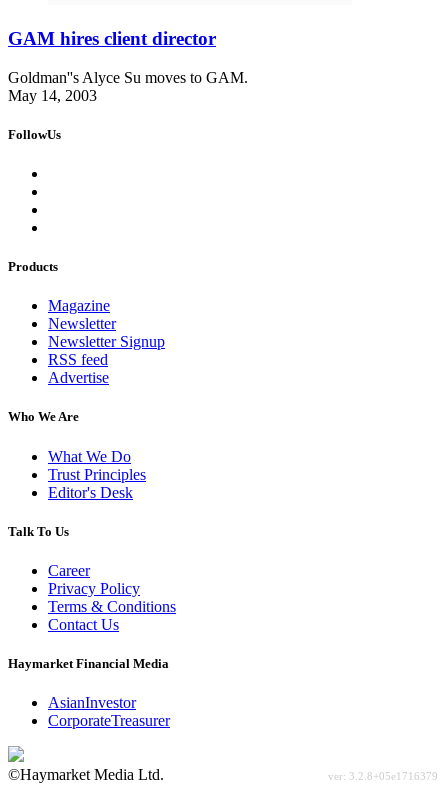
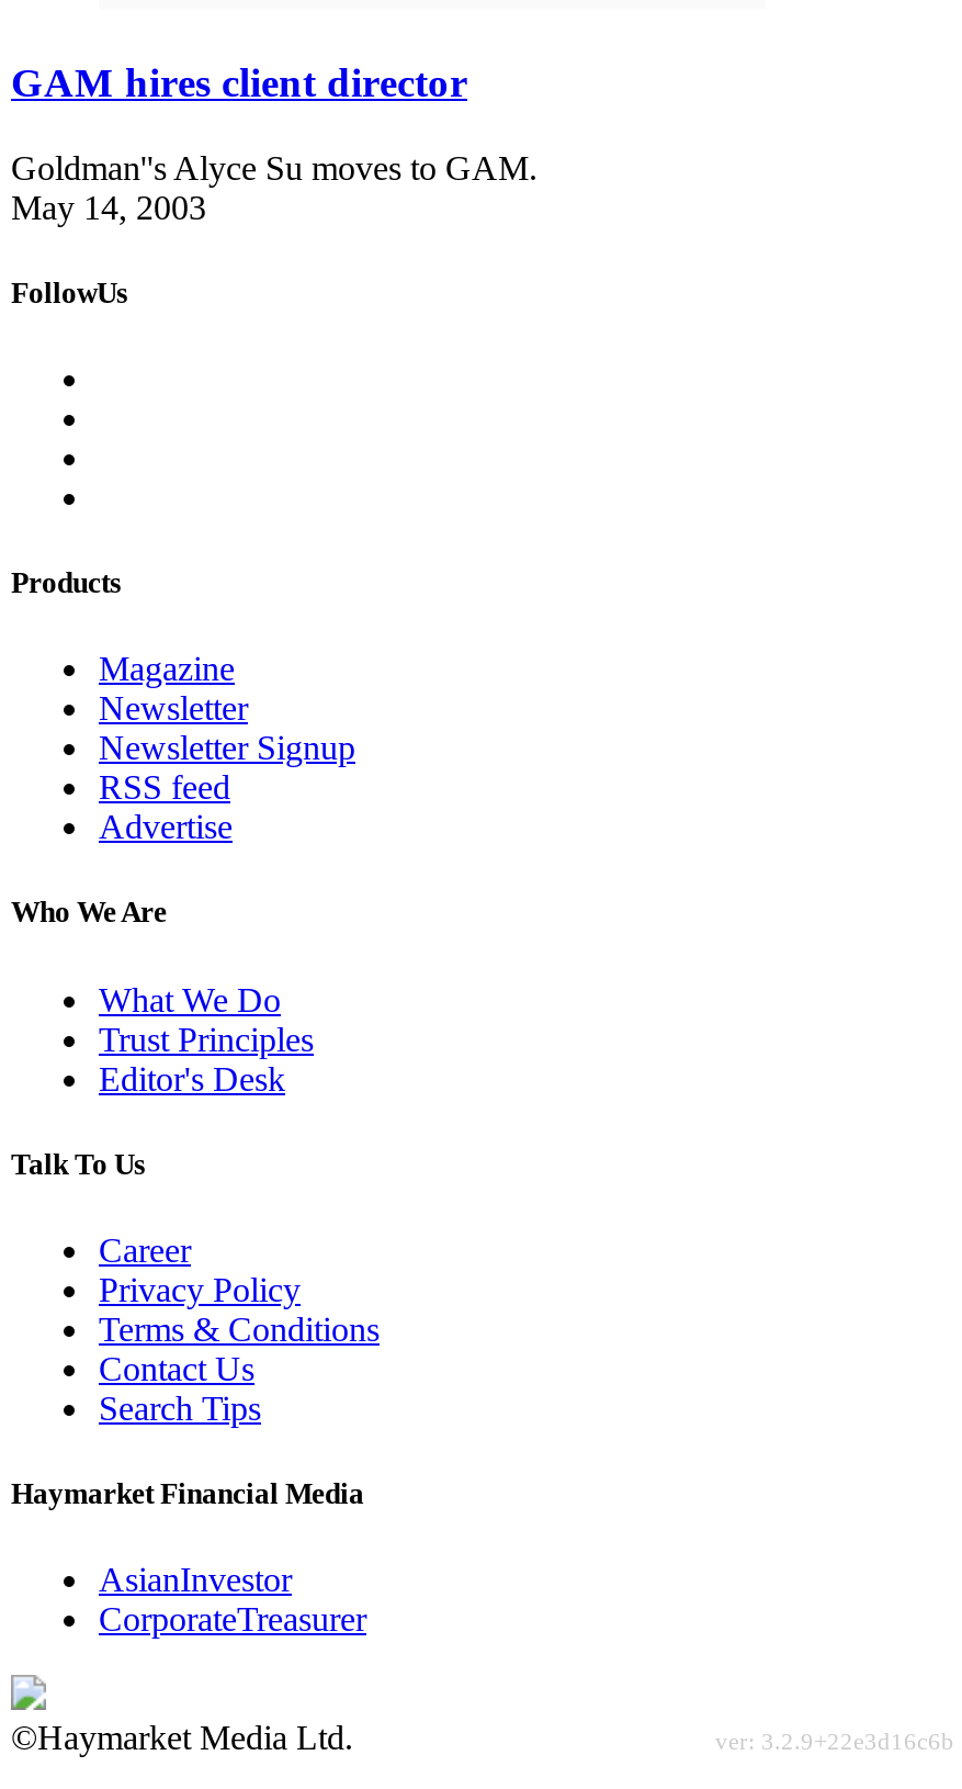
+ Search Tips
